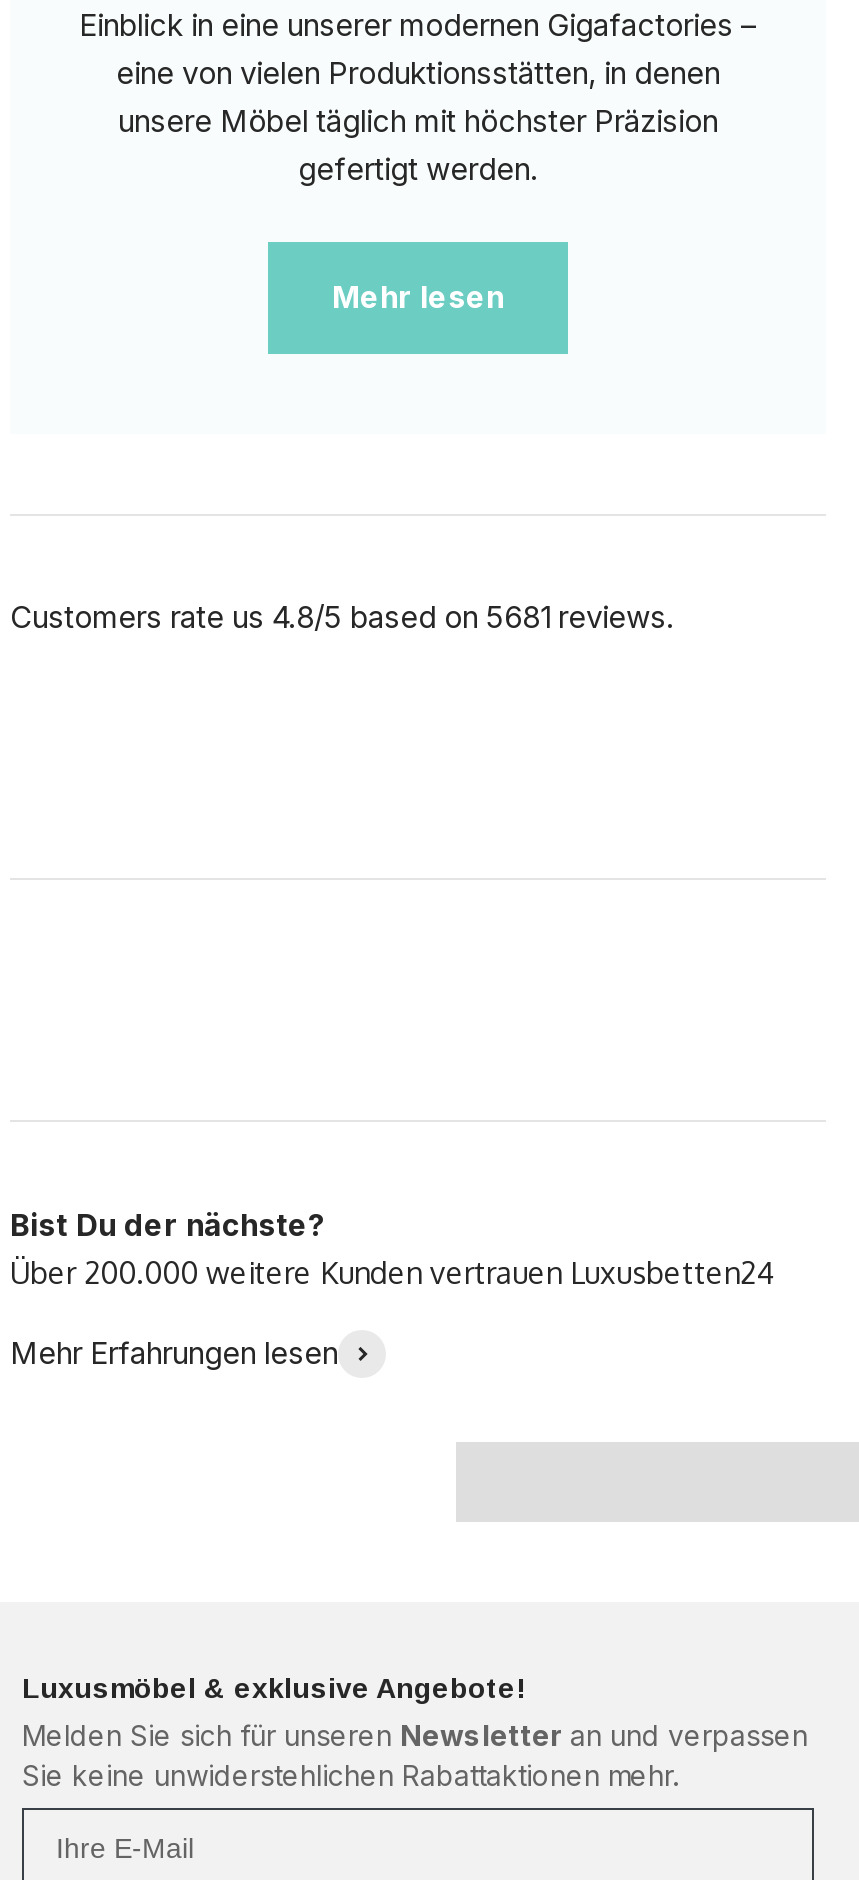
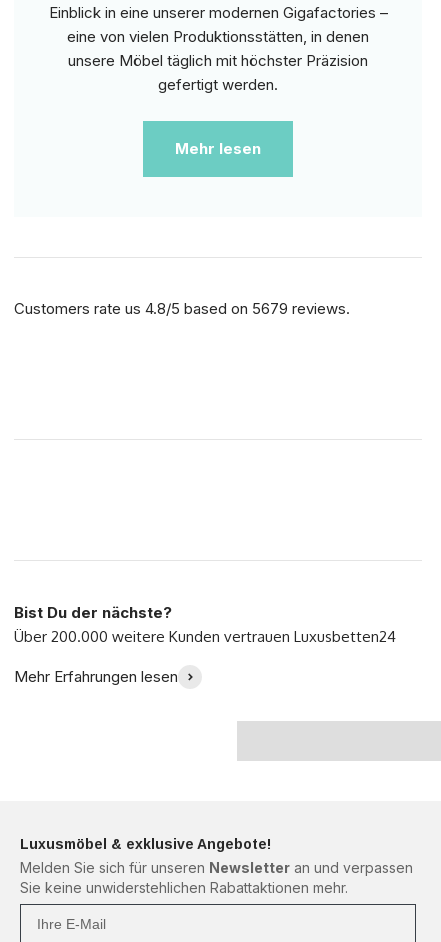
- Customers rate us 4.8/5 based on 5681 reviews.
+ Customers rate us 4.8/5 based on 5679 reviews.
